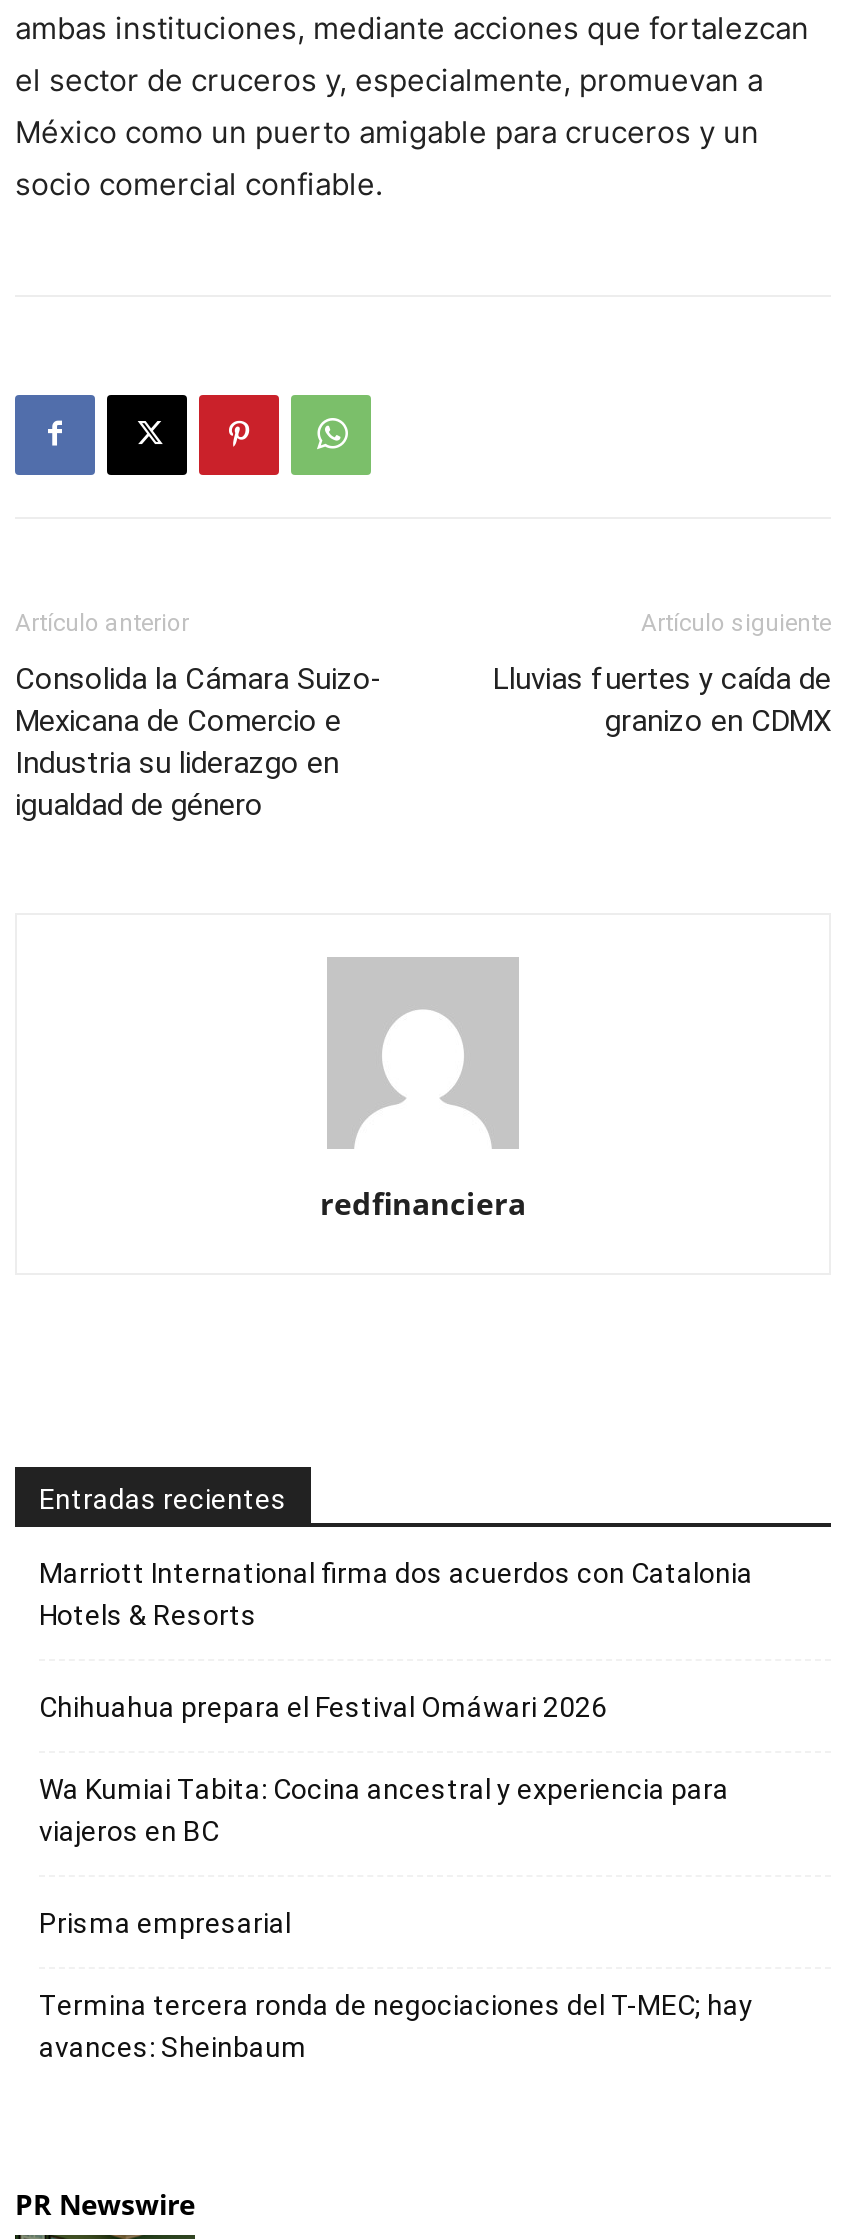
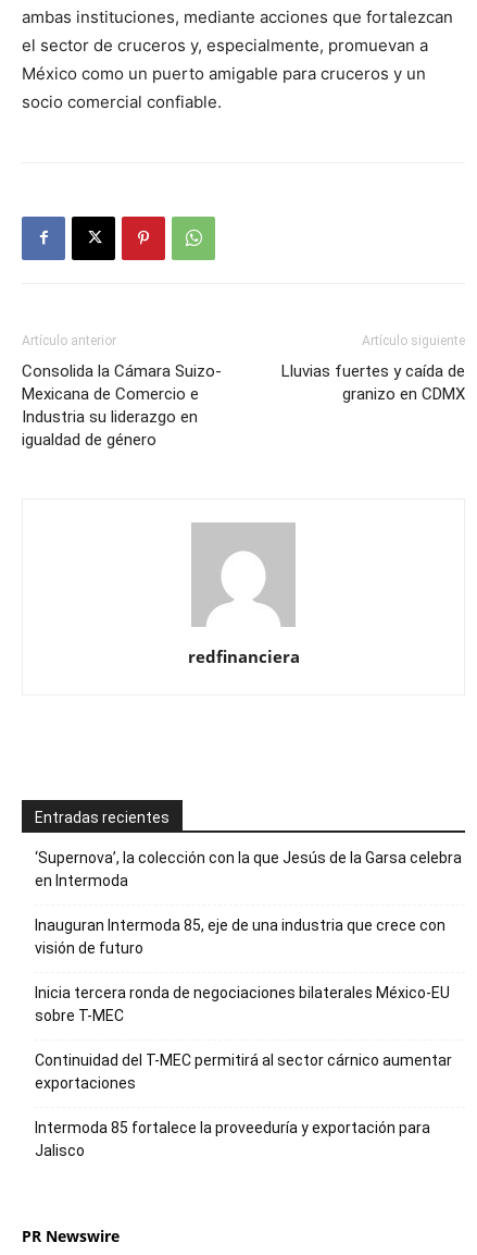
- Marriott International firma dos acuerdos con Catalonia
- Hotels & Resorts
+ ‘Supernova’, la colección con la que Jesús de la Garsa celebra
+ en Intermoda

- Chihuahua prepara el Festival Omáwari 2026
+ Inauguran Intermoda 85, eje de una industria que crece con
+ visión de futuro

- Wa Kumiai Tabita: Cocina ancestral y experiencia para
- viajeros en BC
+ Inicia tercera ronda de negociaciones bilaterales México-EU
+ sobre T-MEC

- Prisma empresarial
+ Continuidad del T-MEC permitirá al sector cárnico aumentar
+ exportaciones

- Termina tercera ronda de negociaciones del T-MEC; hay
- avances: Sheinbaum
+ Intermoda 85 fortalece la proveeduría y exportación para
+ Jalisco
